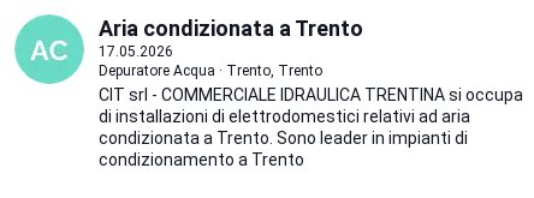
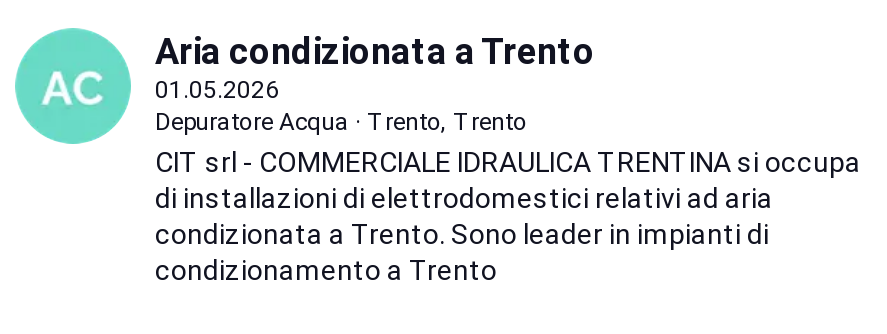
- 17.05.2026
+ 01.05.2026
